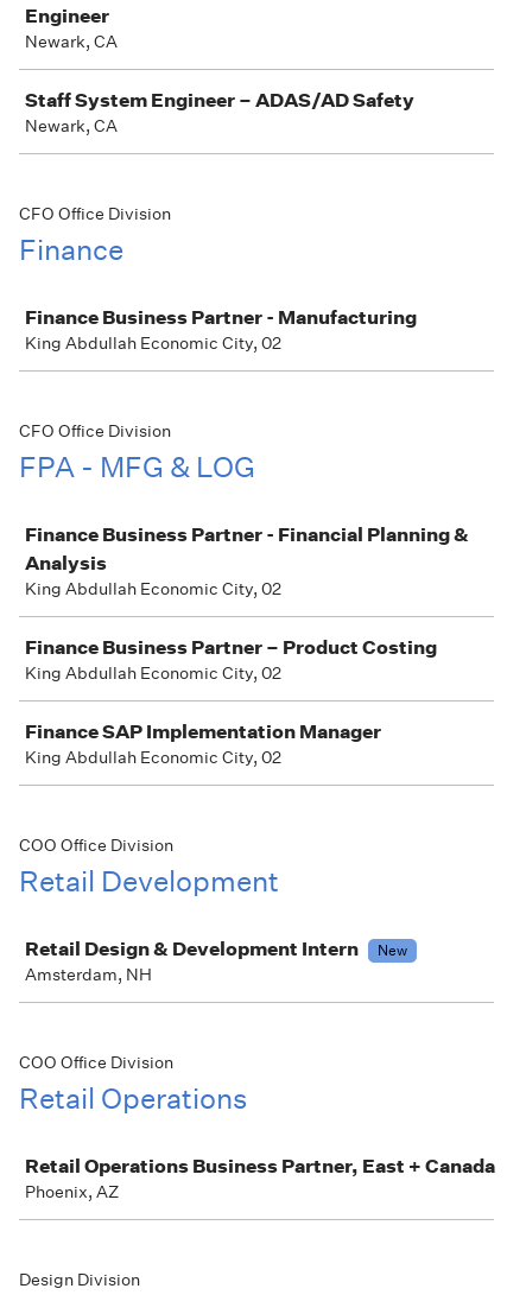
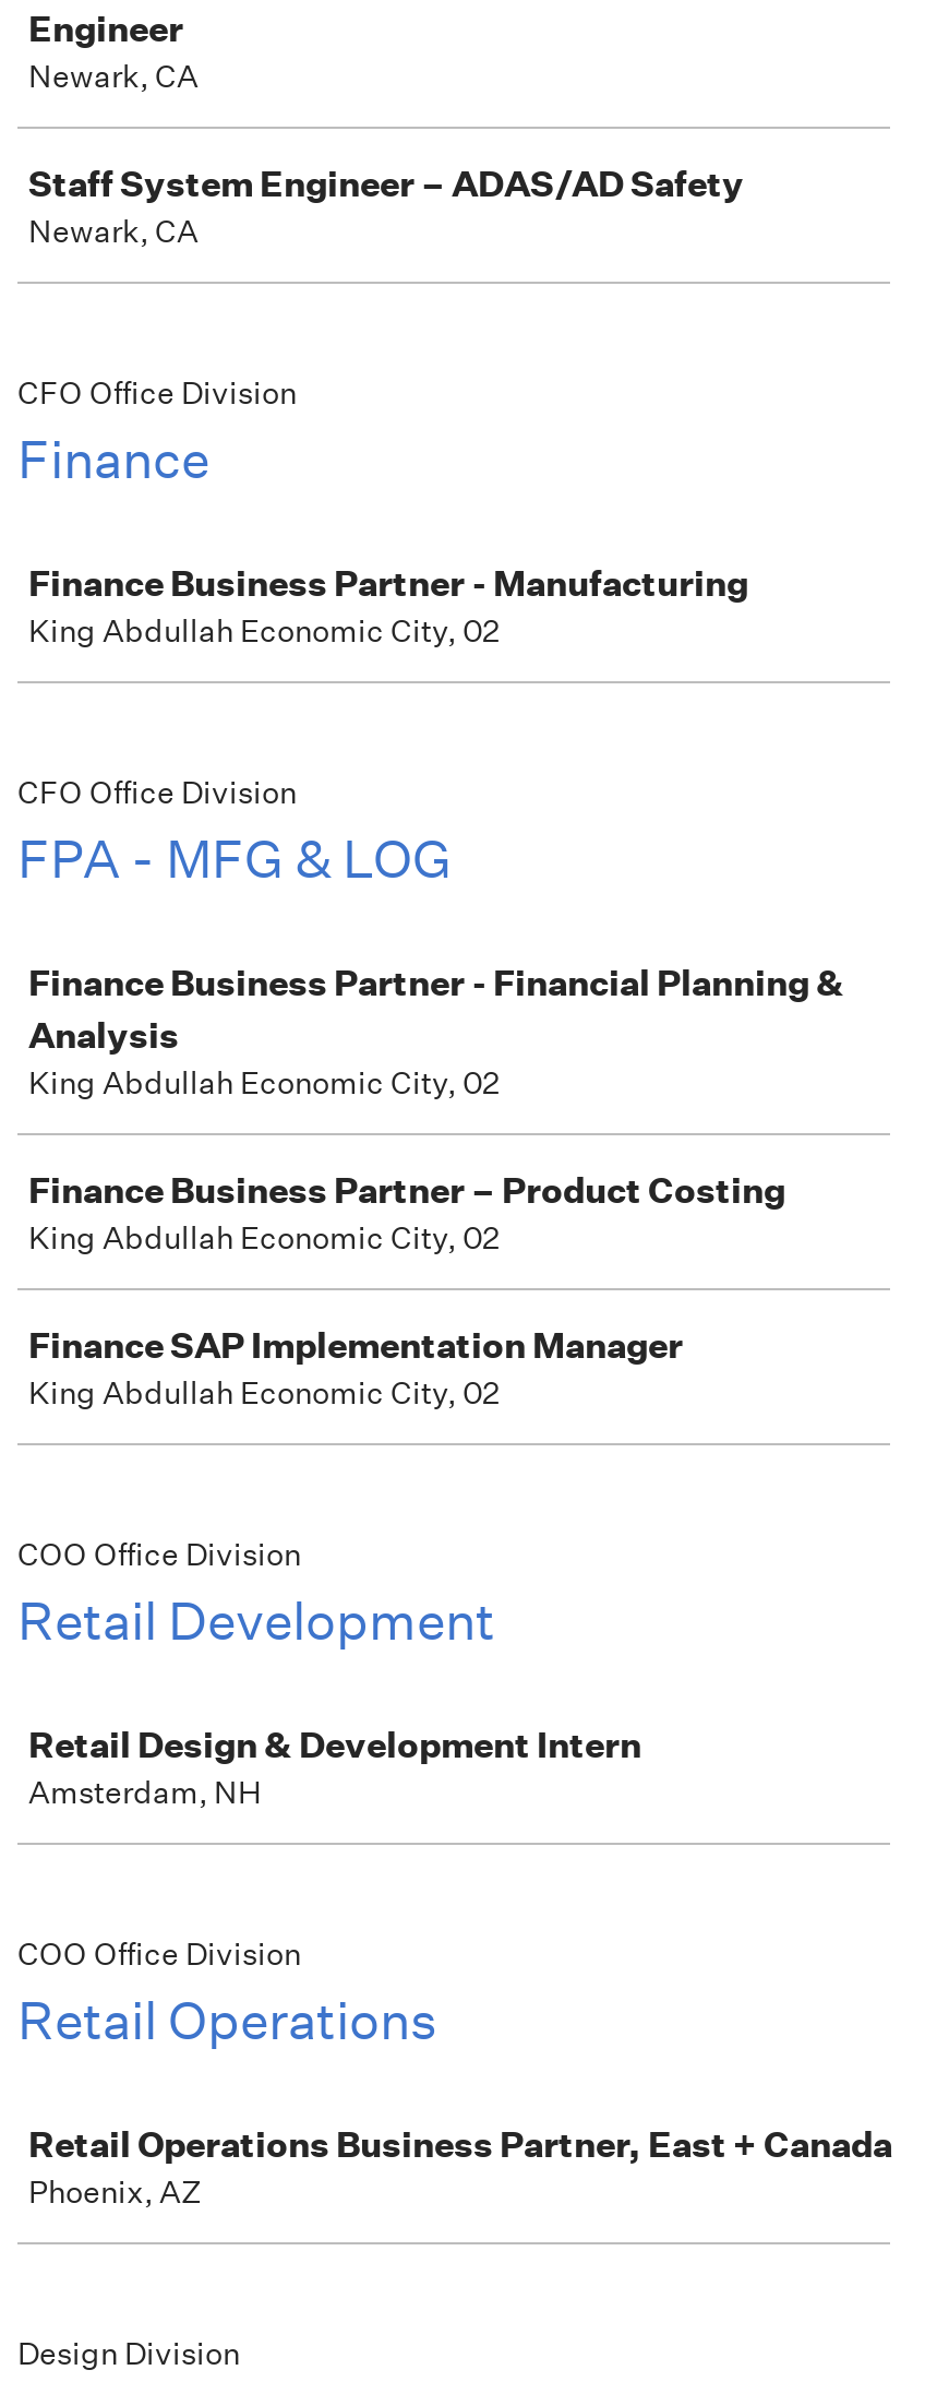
- New
